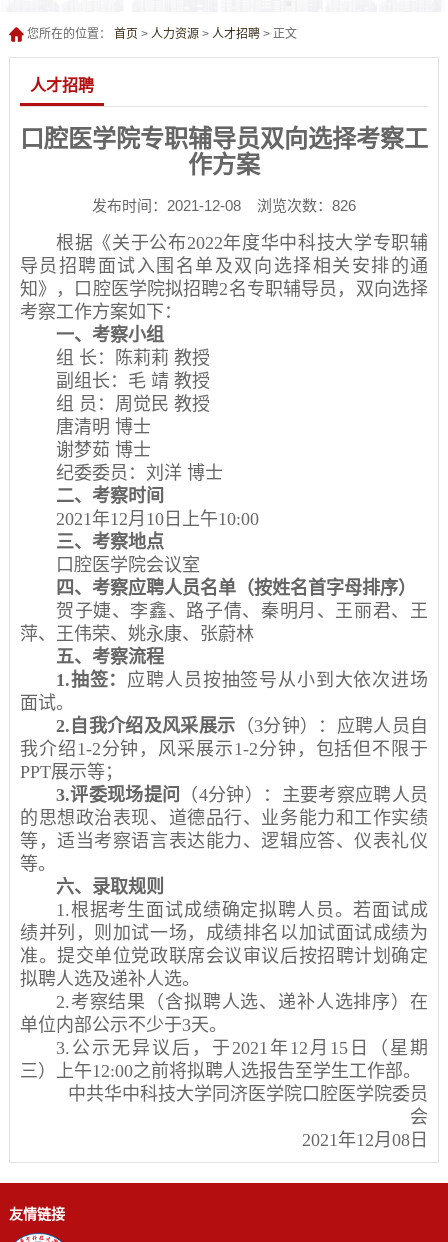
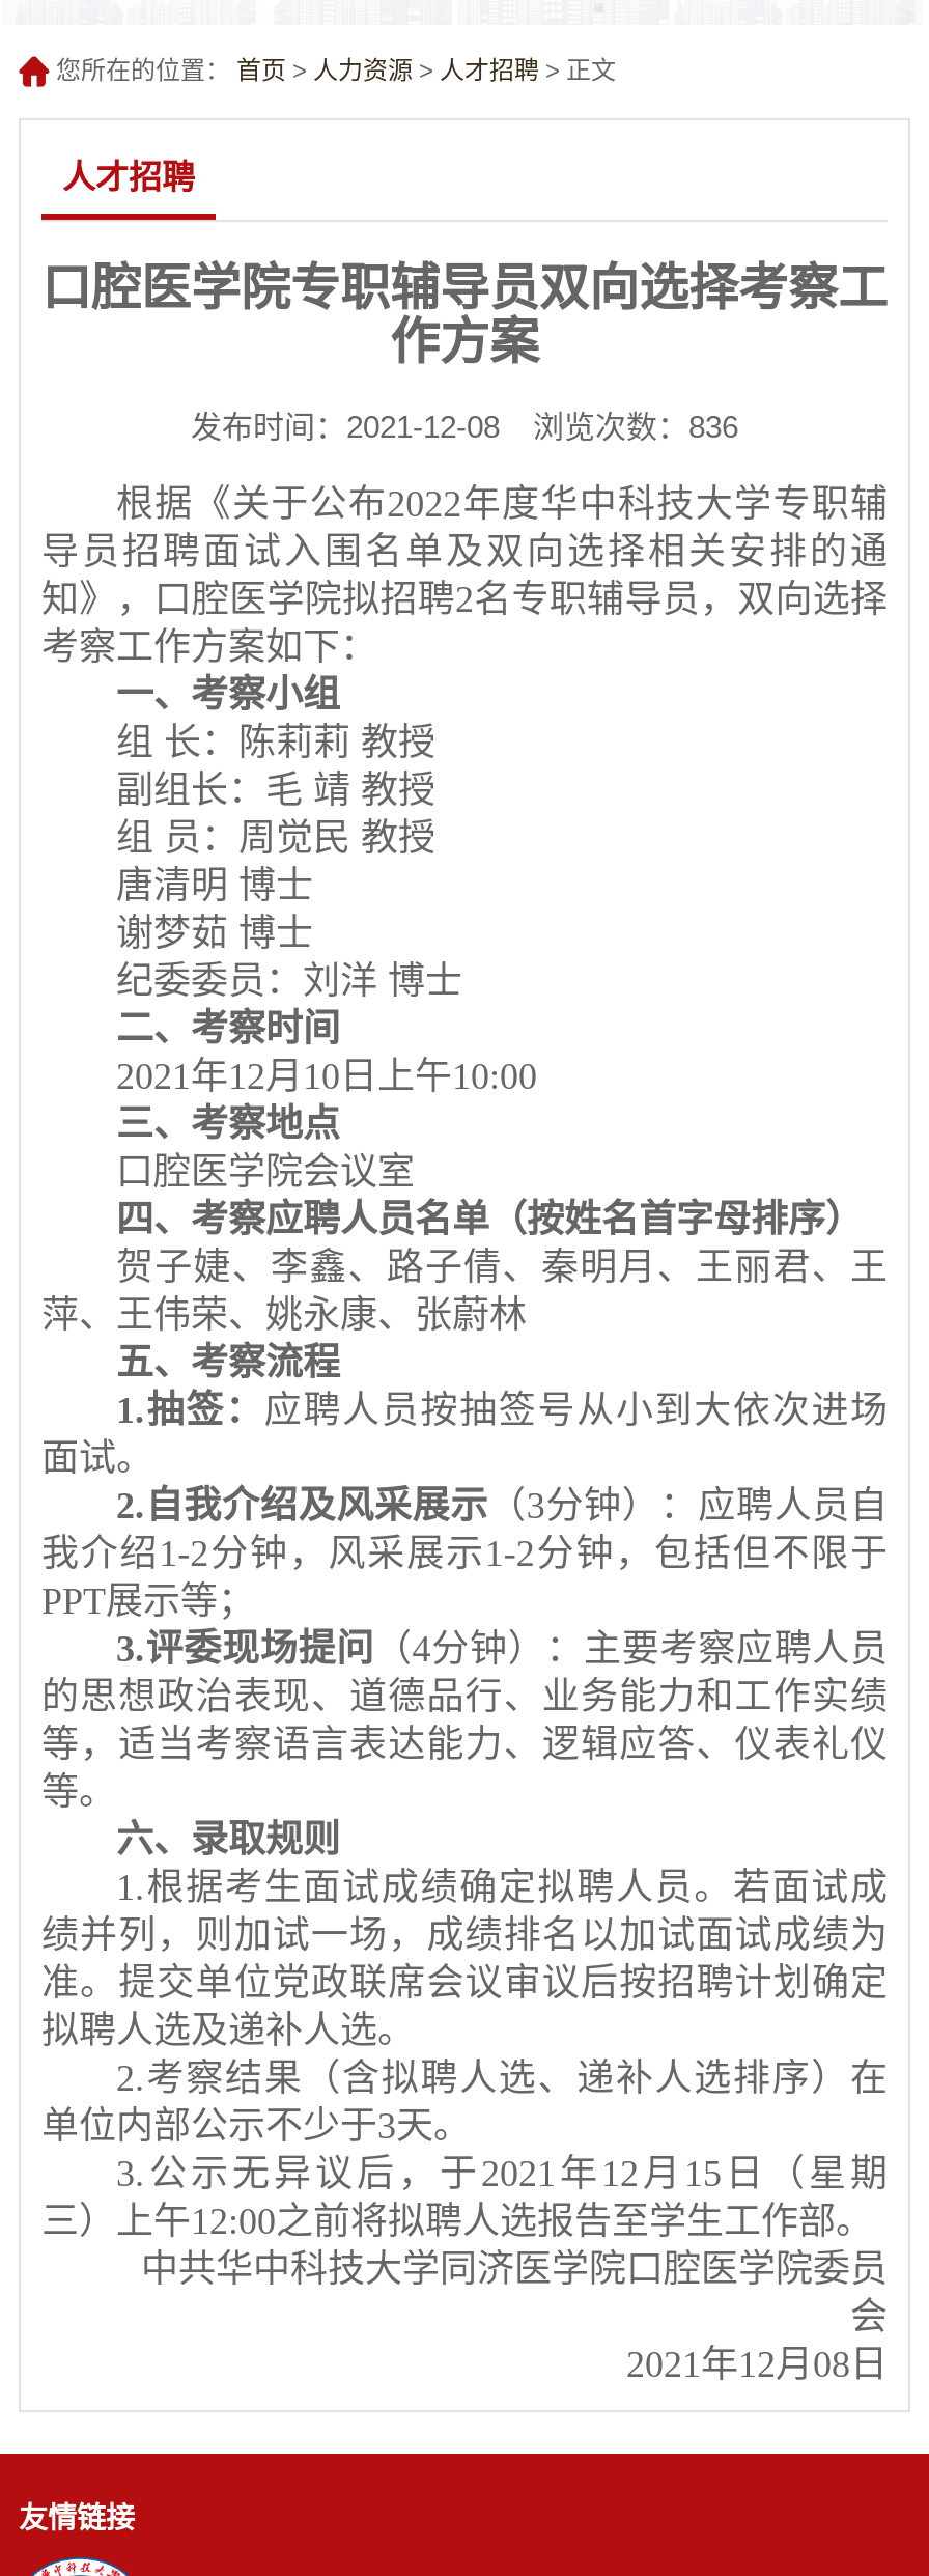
- 发布时间：2021-12-08 浏览次数：826
+ 发布时间：2021-12-08 浏览次数：836
